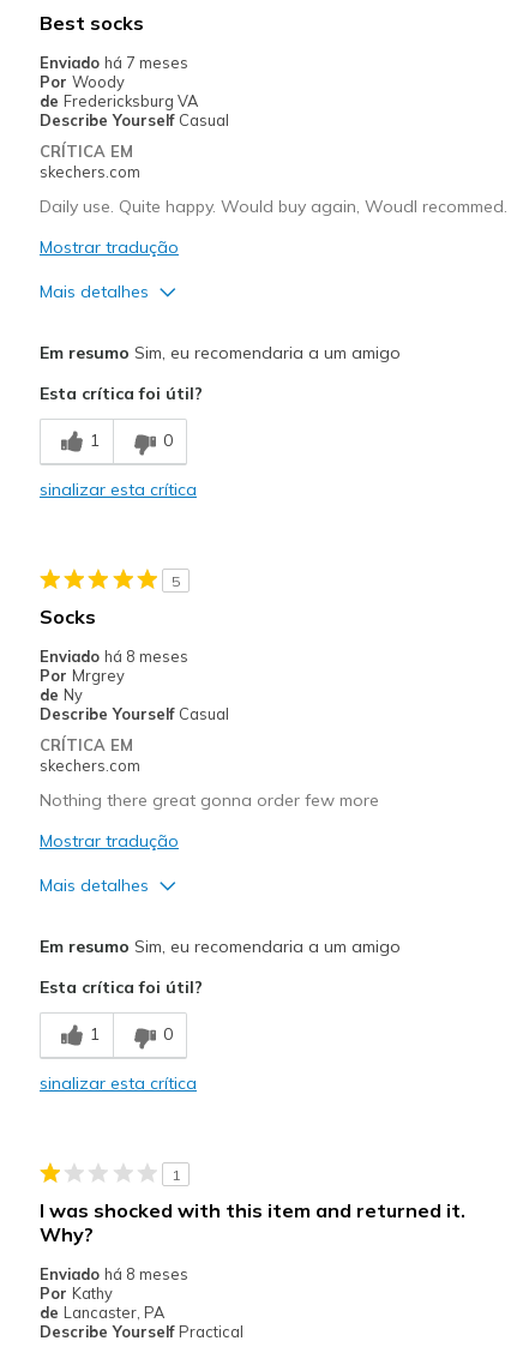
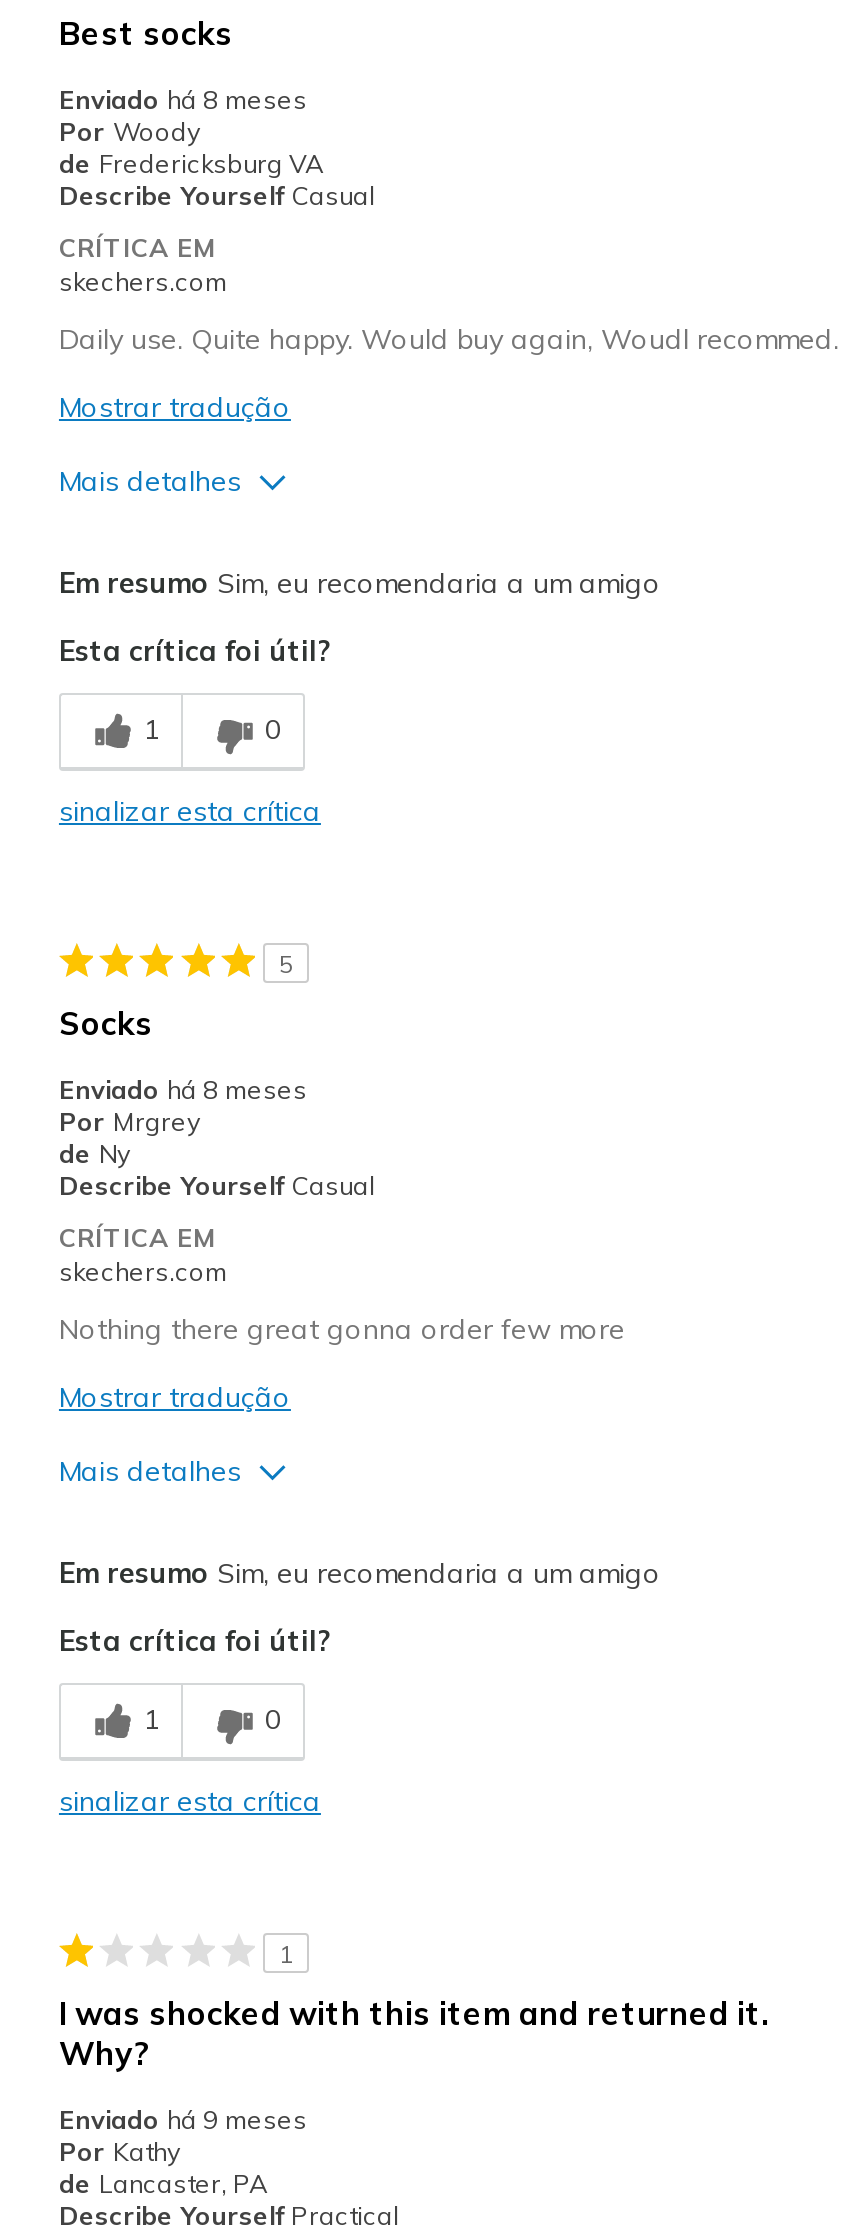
- Enviado há 7 meses
+ Enviado há 8 meses

- Enviado há 8 meses
+ Enviado há 9 meses
